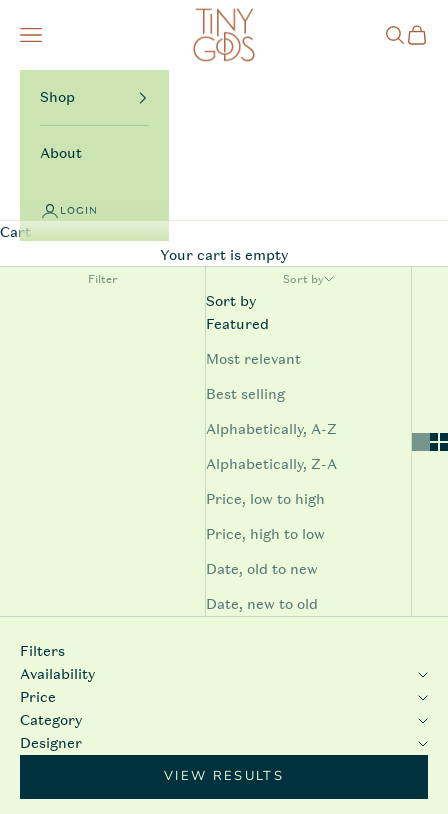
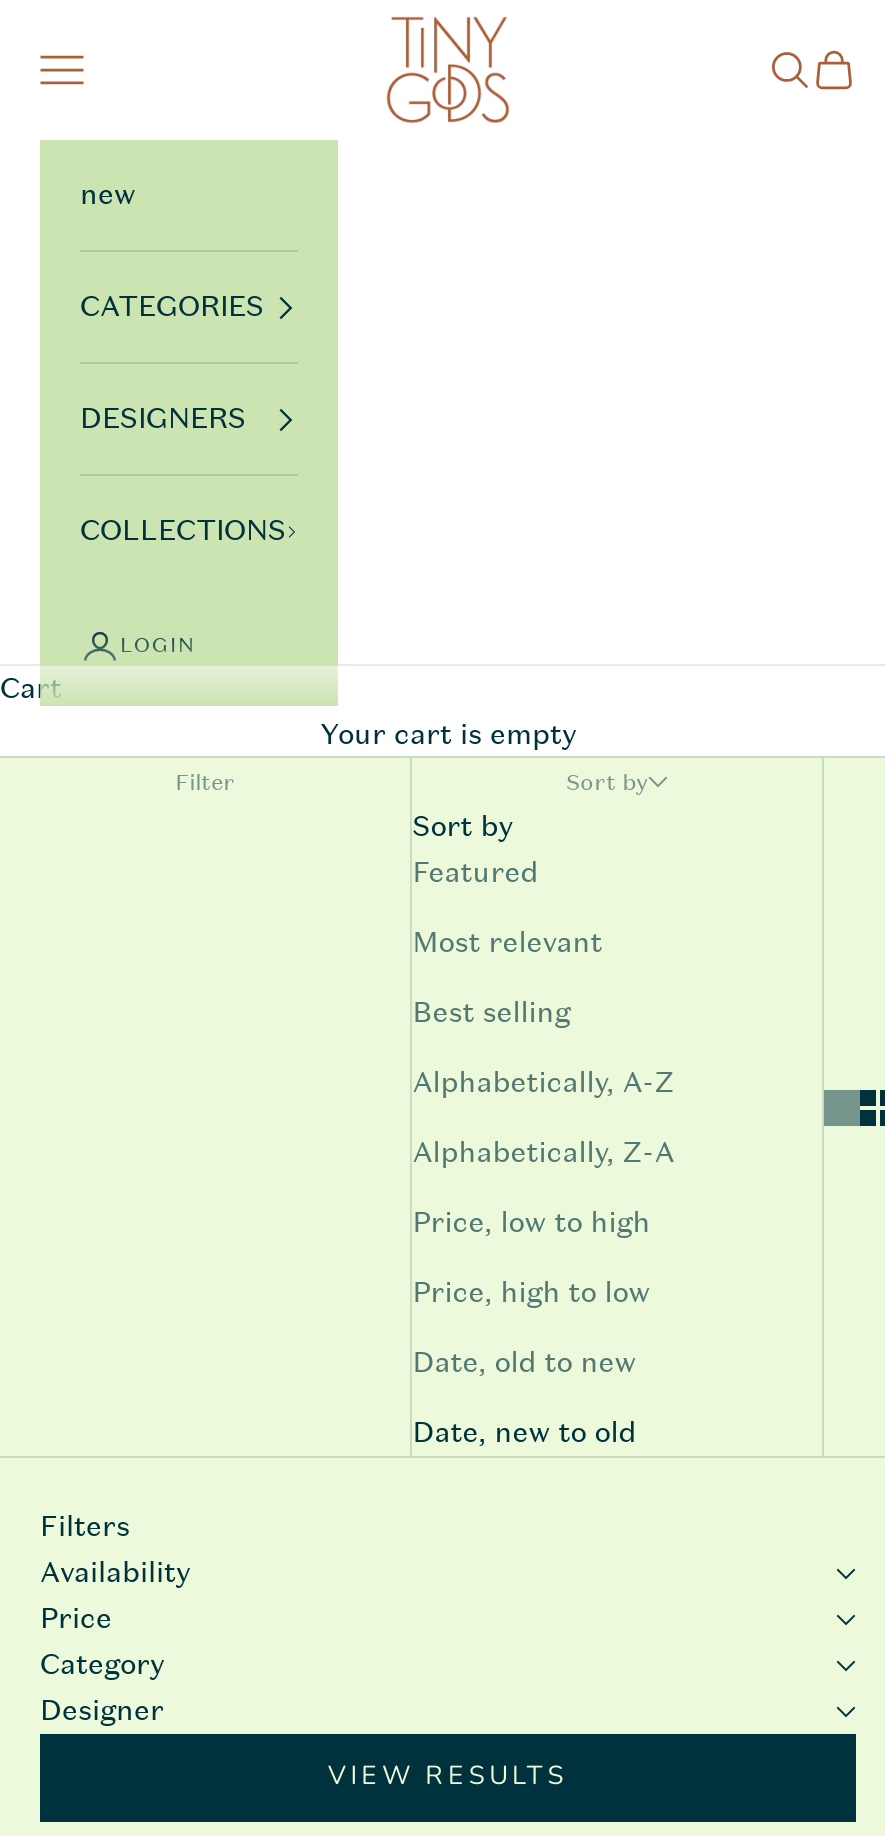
- Shop
- About
+ new
+ CATEGORIES
+ DESIGNERS
+ COLLECTIONS
